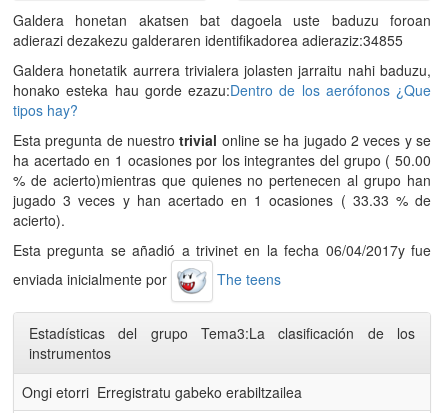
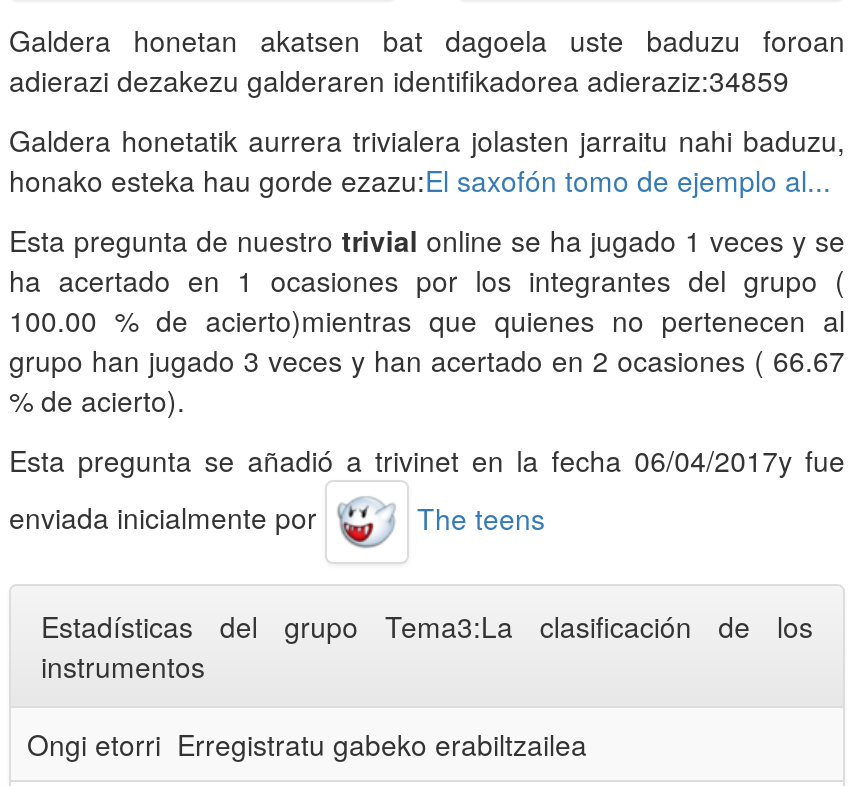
- adierazi dezakezu galderaren identifikadorea adieraziz:34855
+ adierazi dezakezu galderaren identifikadorea adieraziz:34859

- honako esteka hau gorde ezazu:Dentro de los aerófonos ¿Que
- tipos hay?
+ honako esteka hau gorde ezazu:El saxofón tomo de ejemplo al...

- Esta pregunta de nuestro trivial online se ha jugado 2 veces y se
- ha acertado en 1 ocasiones por los integrantes del grupo ( 50.00
- % de acierto)mientras que quienes no pertenecen al grupo han
- jugado 3 veces y han acertado en 1 ocasiones ( 33.33 % de
- acierto).
+ Esta pregunta de nuestro trivial online se ha jugado 1 veces y se
+ ha acertado en 1 ocasiones por los integrantes del grupo (
+ 100.00 % de acierto)mientras que quienes no pertenecen al
+ grupo han jugado 3 veces y han acertado en 2 ocasiones ( 66.67
+ % de acierto).
